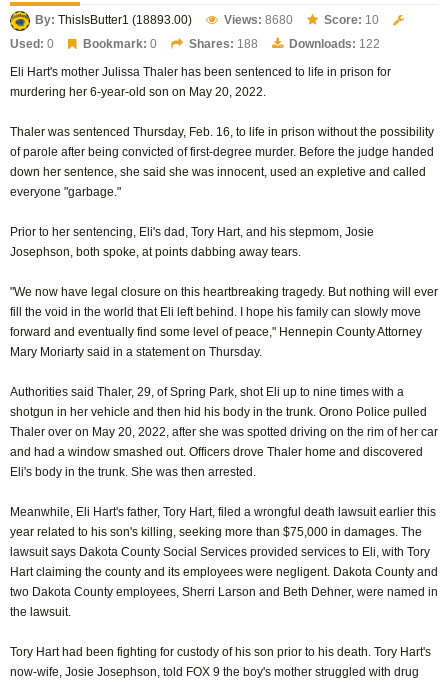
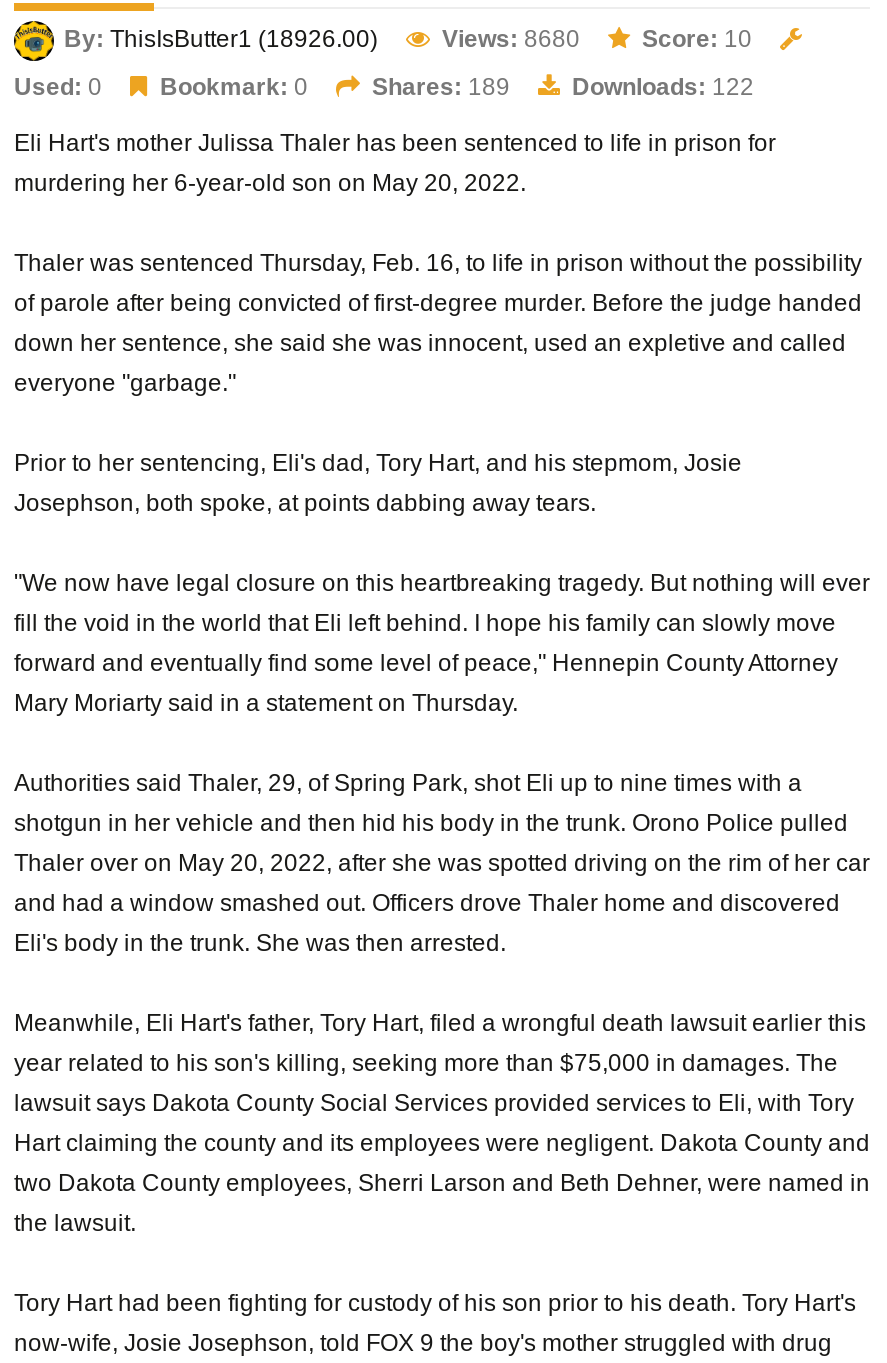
- By: ThisIsButter1 (18893.00)
+ By: ThisIsButter1 (18926.00)

- Shares: 188
+ Shares: 189
